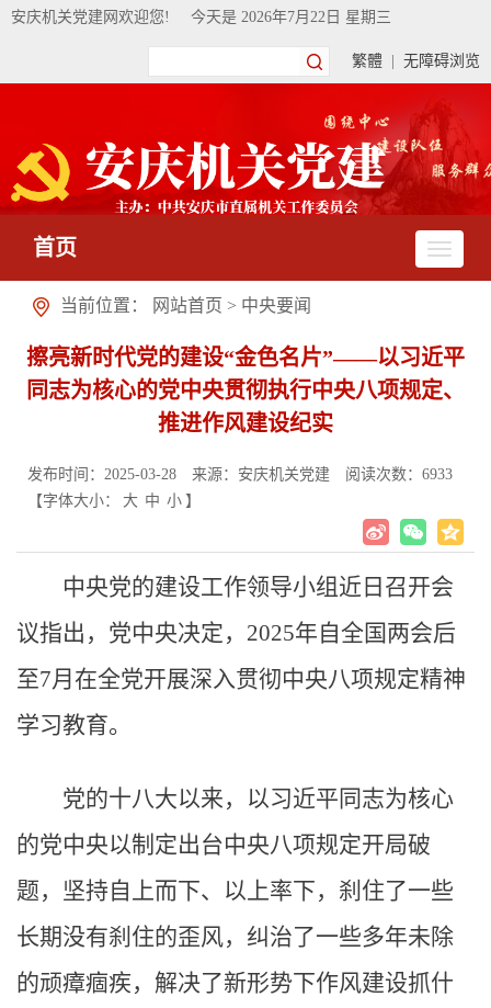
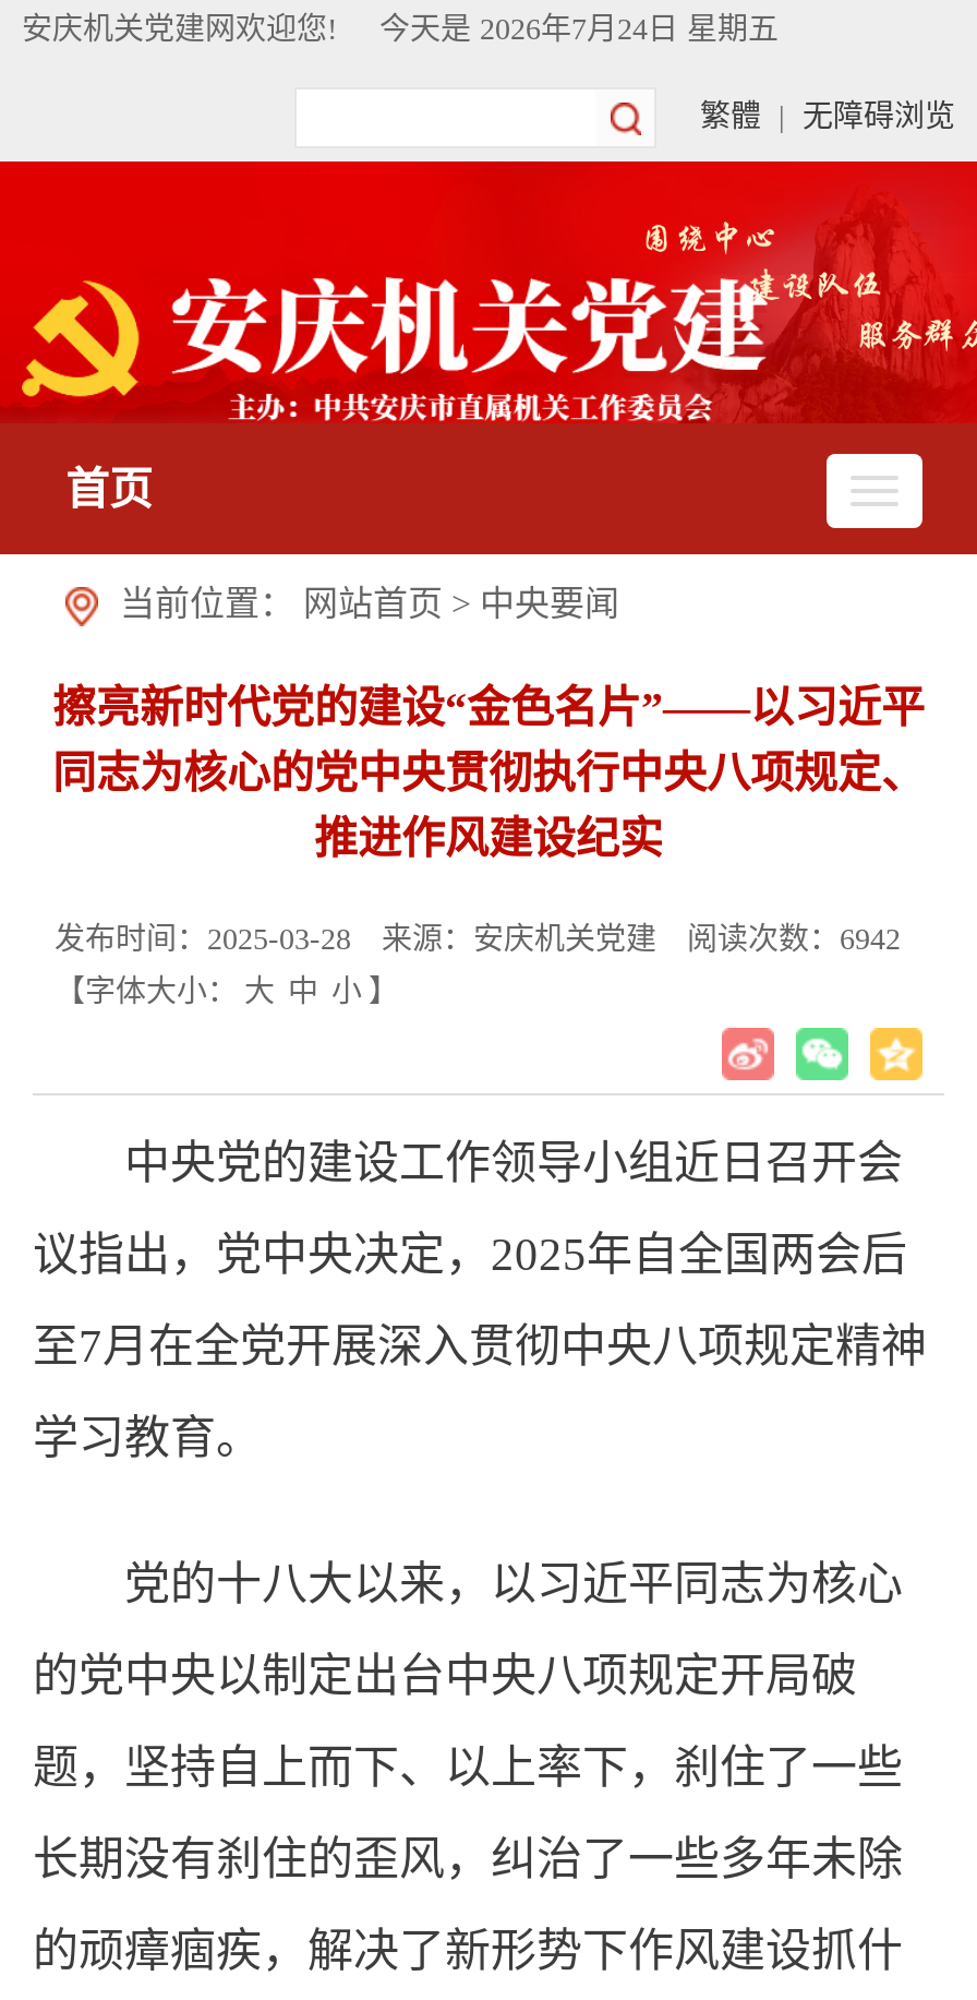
- 今天是2026年7月22日 星期三
+ 今天是2026年7月24日 星期五

- 发布时间：2025-03-28 来源：安庆机关党建 阅读次数：6933
+ 发布时间：2025-03-28 来源：安庆机关党建 阅读次数：6942
